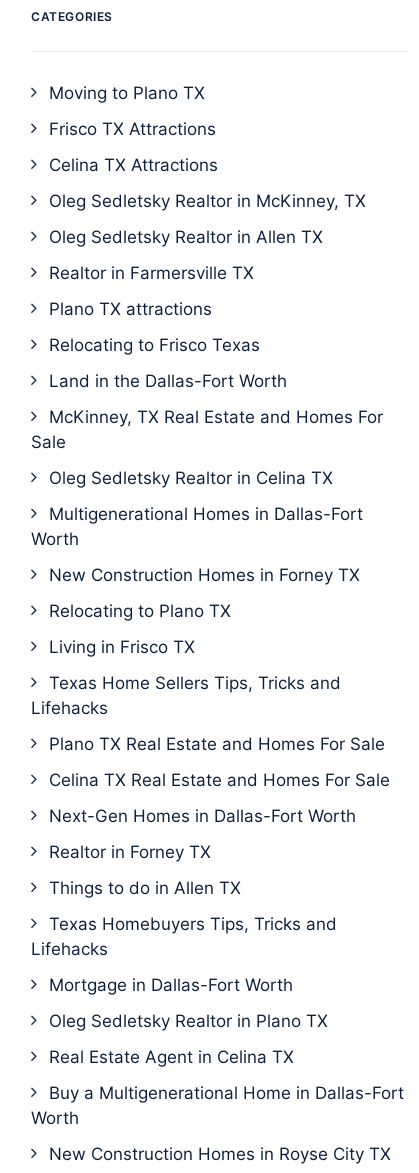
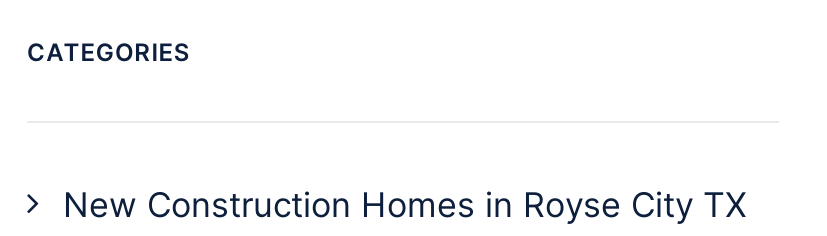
- Moving to Plano TX
- Frisco TX Attractions
- Celina TX Attractions
- Oleg Sedletsky Realtor in McKinney, TX
- Oleg Sedletsky Realtor in Allen TX
- Realtor in Farmersville TX
- Plano TX attractions
- Relocating to Frisco Texas
- Land in the Dallas-Fort Worth
- McKinney, TX Real Estate and Homes For
- Sale
- Oleg Sedletsky Realtor in Celina TX
- Multigenerational Homes in Dallas-Fort
- Worth
- New Construction Homes in Forney TX
- Relocating to Plano TX
- Living in Frisco TX
- Texas Home Sellers Tips, Tricks and
- Lifehacks
- Plano TX Real Estate and Homes For Sale
- Celina TX Real Estate and Homes For Sale
- Next-Gen Homes in Dallas-Fort Worth
- Realtor in Forney TX
- Things to do in Allen TX
- Texas Homebuyers Tips, Tricks and
- Lifehacks
- Mortgage in Dallas-Fort Worth
- Oleg Sedletsky Realtor in Plano TX
- Real Estate Agent in Celina TX
- Buy a Multigenerational Home in Dallas-Fort
- Worth
